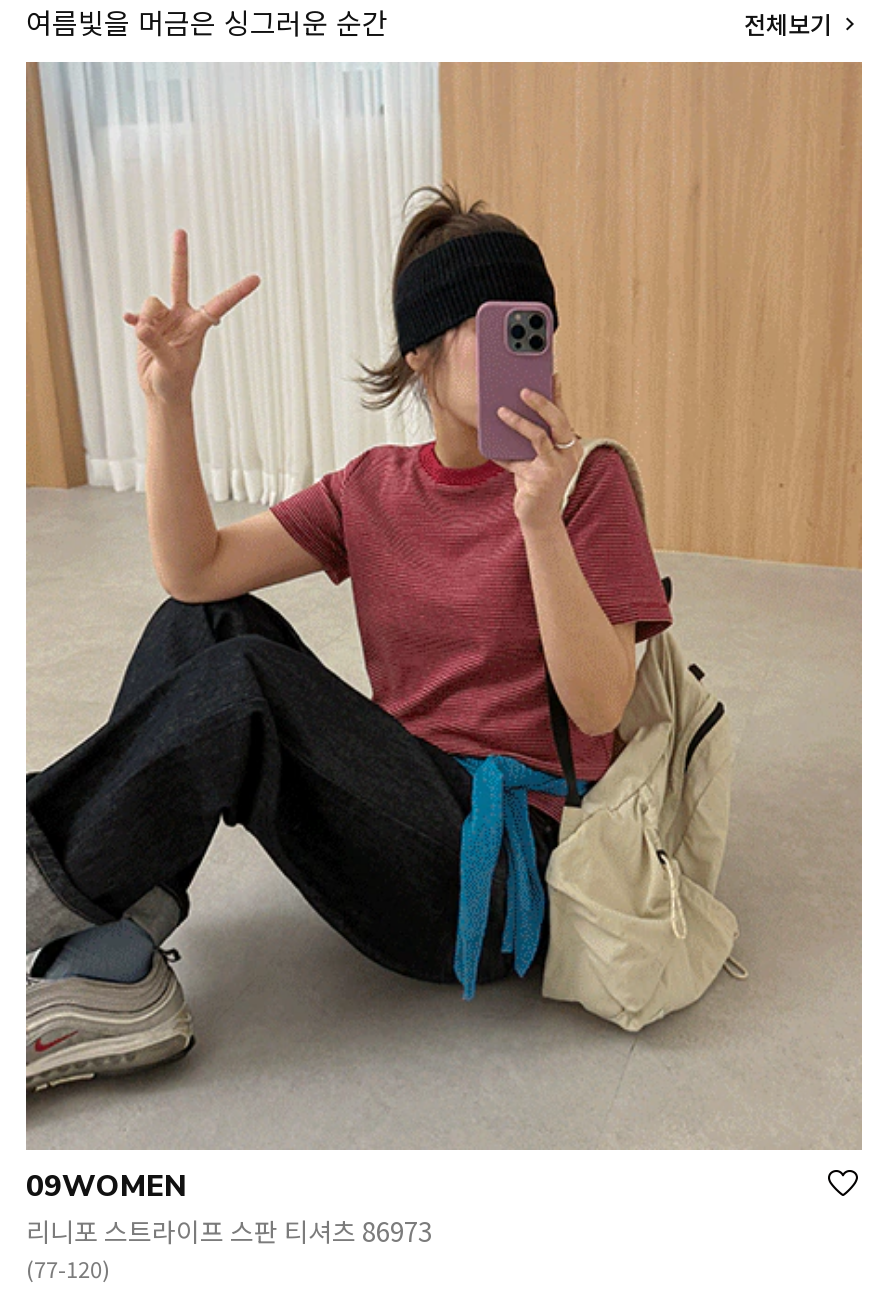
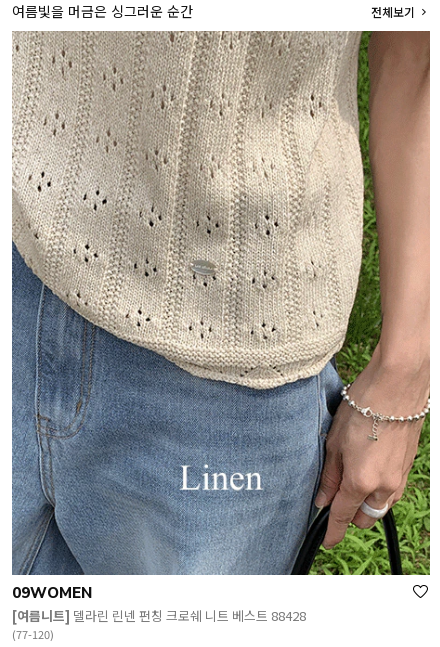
- [image]
- 리니포 스트라이프 스판 티셔츠 86973
+ [image]
+ [여름니트] 델라린 린넨 펀칭 크로쉐 니트 베스트 88428
